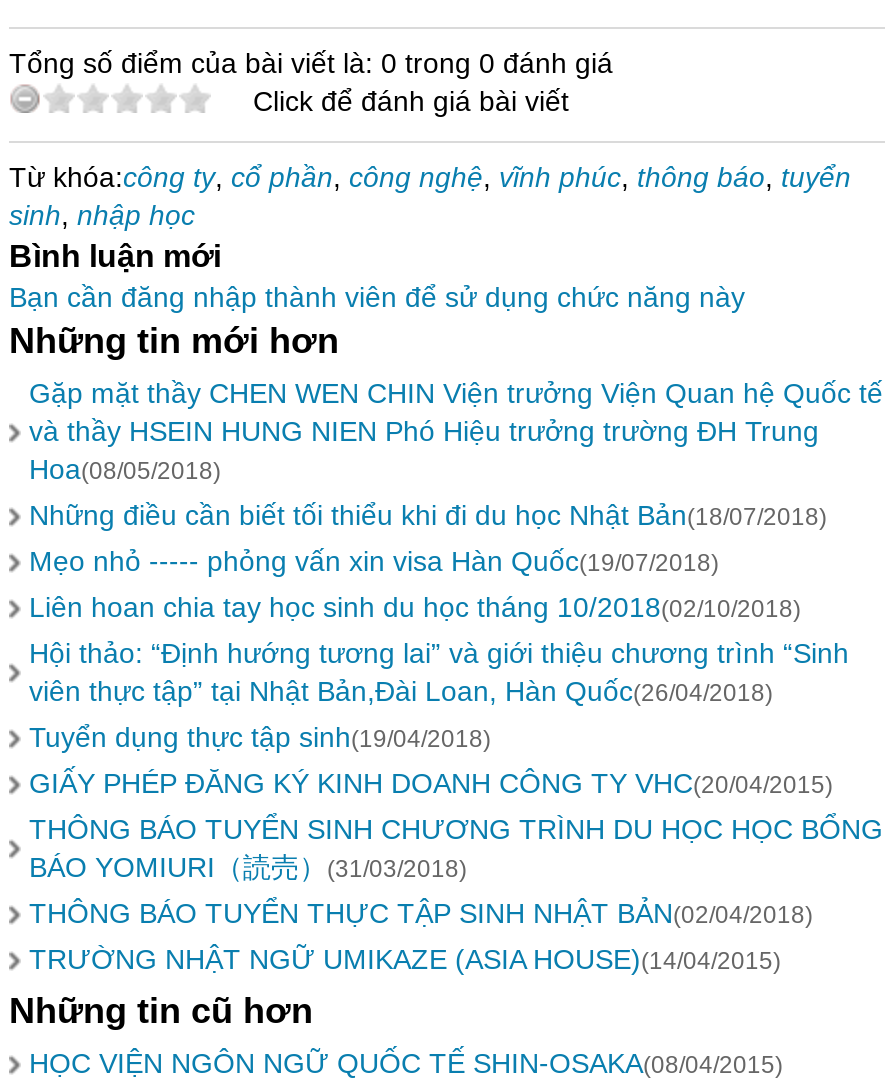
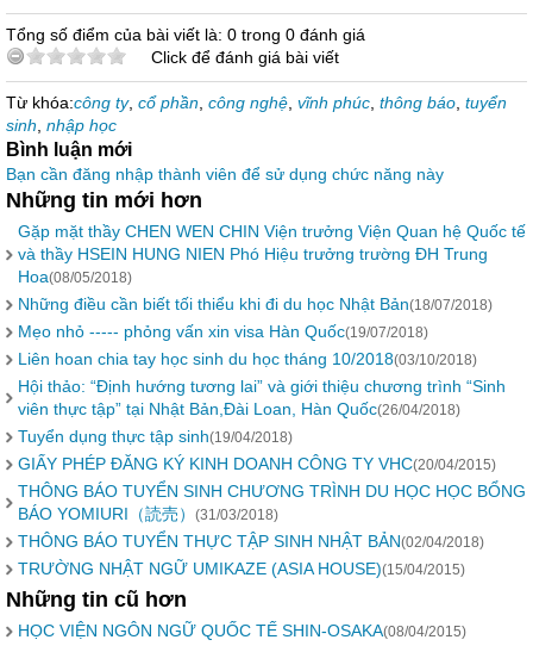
- Liên hoan chia tay học sinh du học tháng 10/2018(02/10/2018)
+ Liên hoan chia tay học sinh du học tháng 10/2018(03/10/2018)

- TRƯỜNG NHẬT NGỮ UMIKAZE (ASIA HOUSE)(14/04/2015)
+ TRƯỜNG NHẬT NGỮ UMIKAZE (ASIA HOUSE)(15/04/2015)
